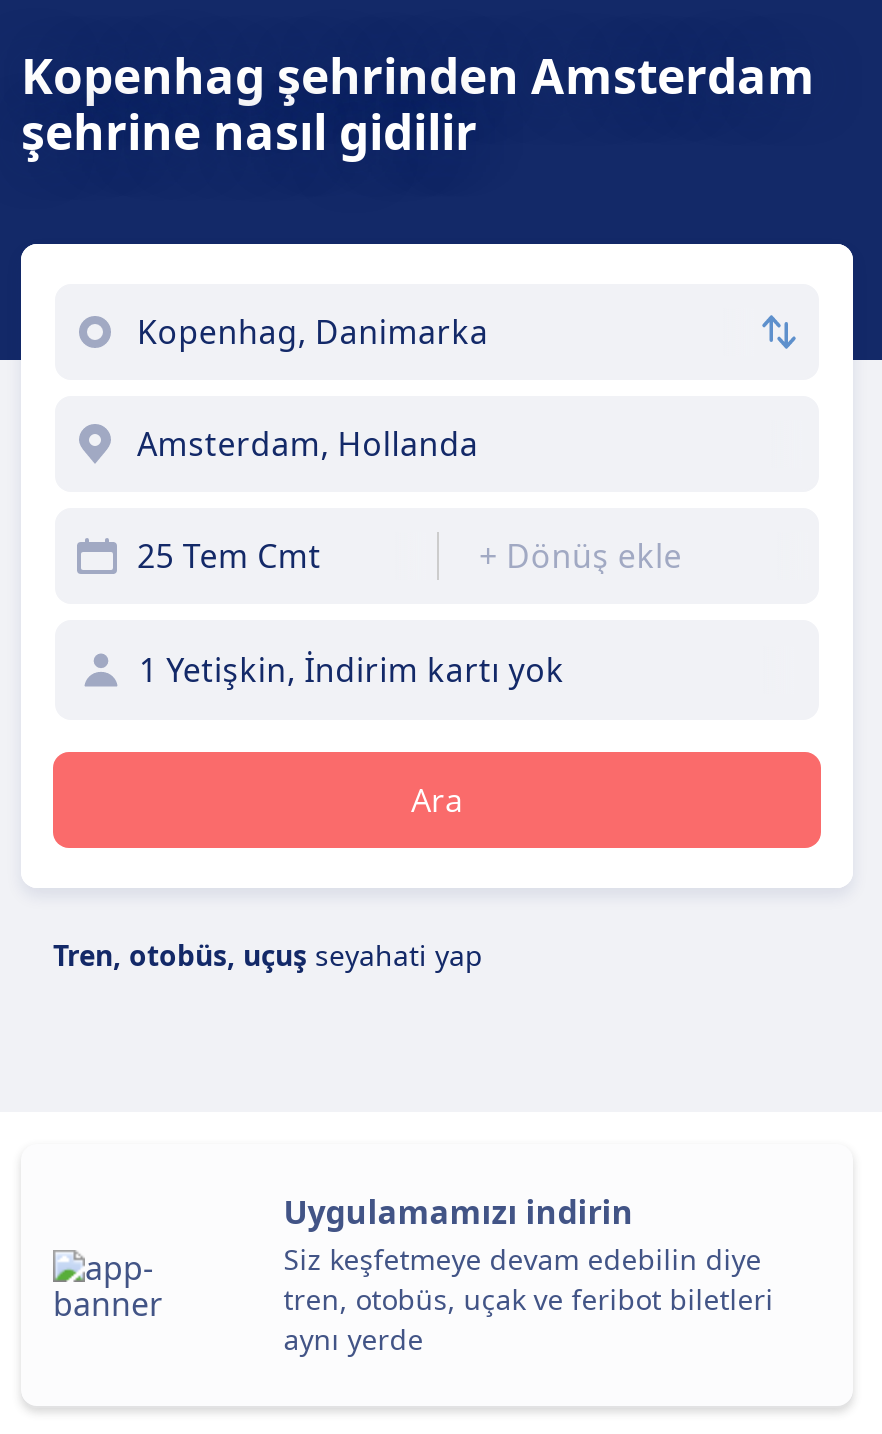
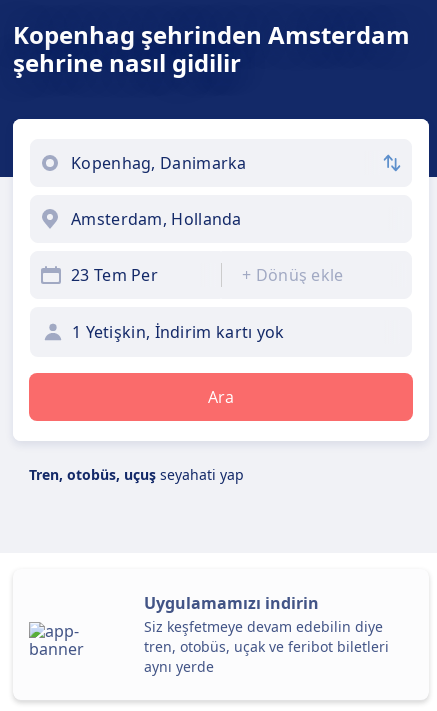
- 25 Tem Cmt
+ 23 Tem Per
